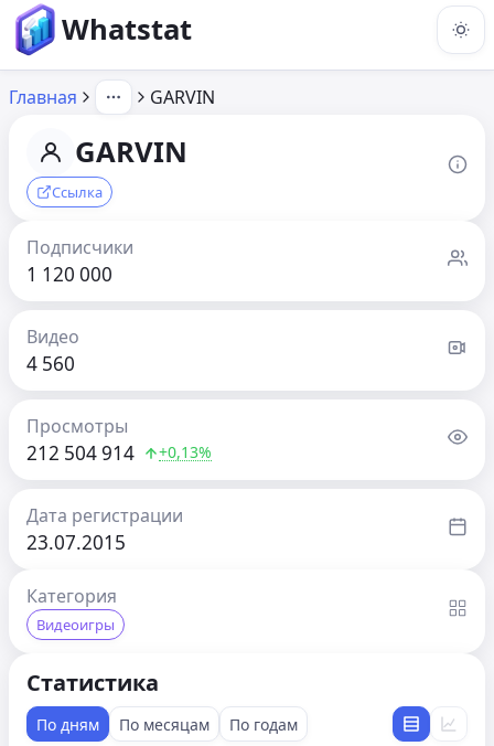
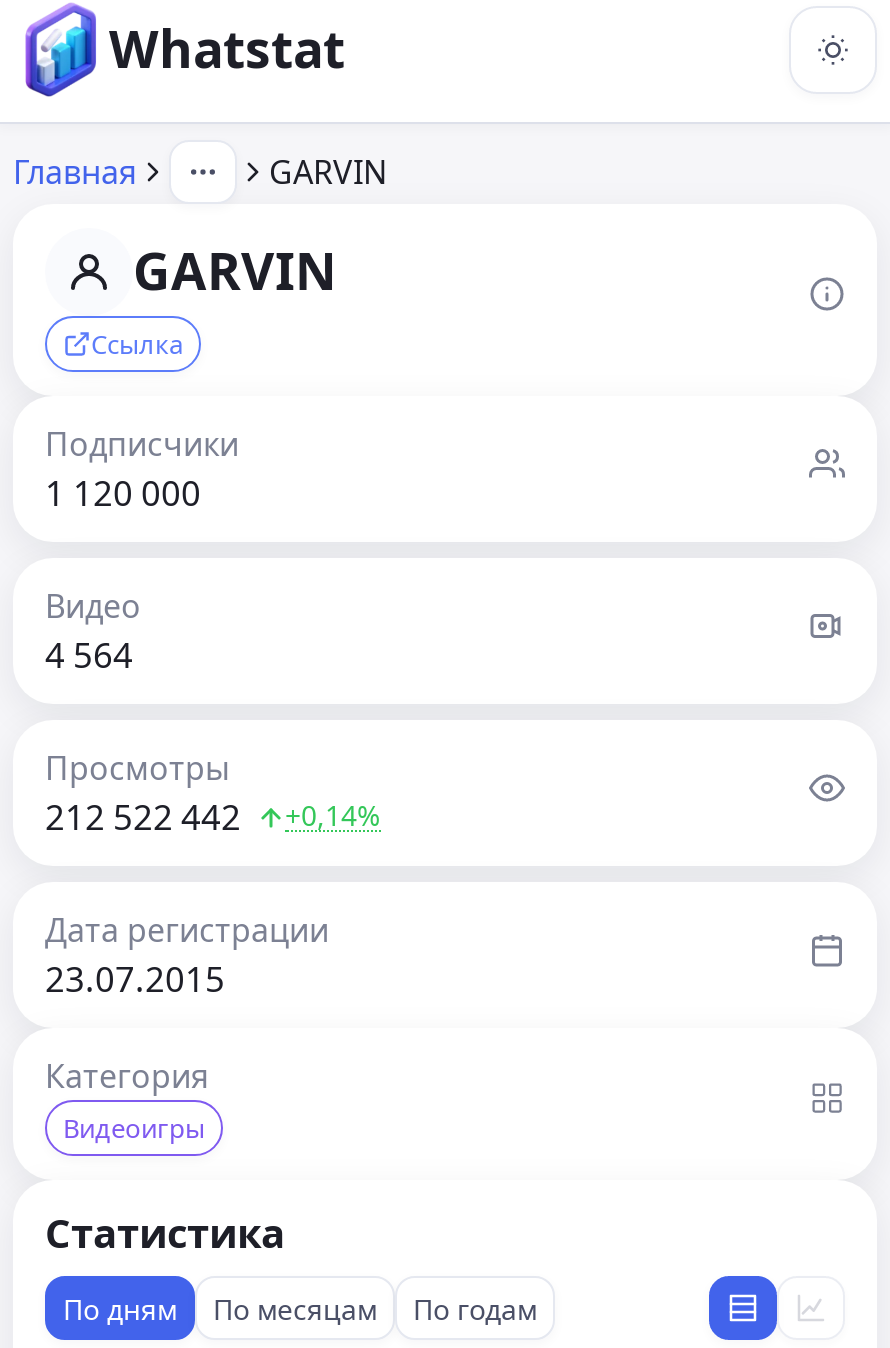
- 4 560
+ 4 564

- 212 504 914
+ 212 522 442

- +0,13%
+ +0,14%
